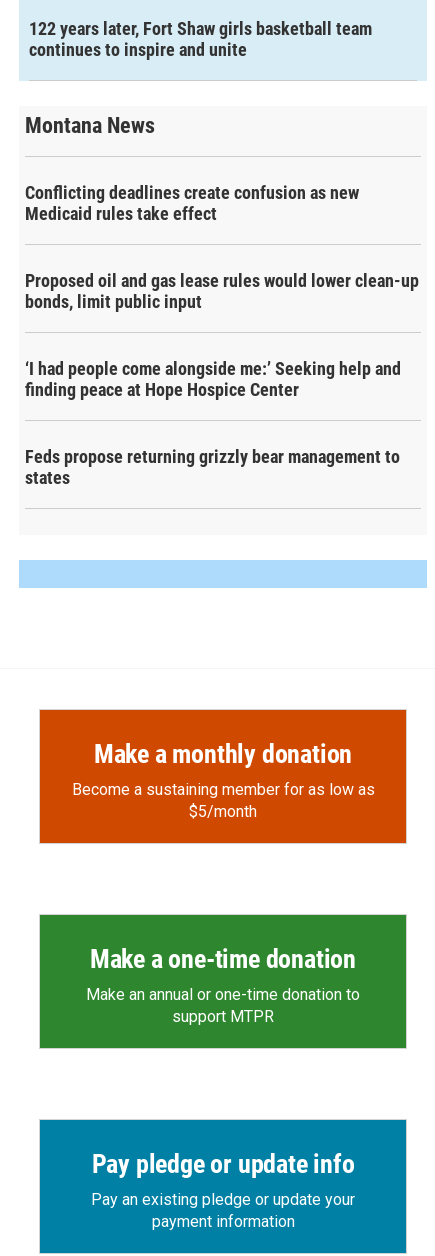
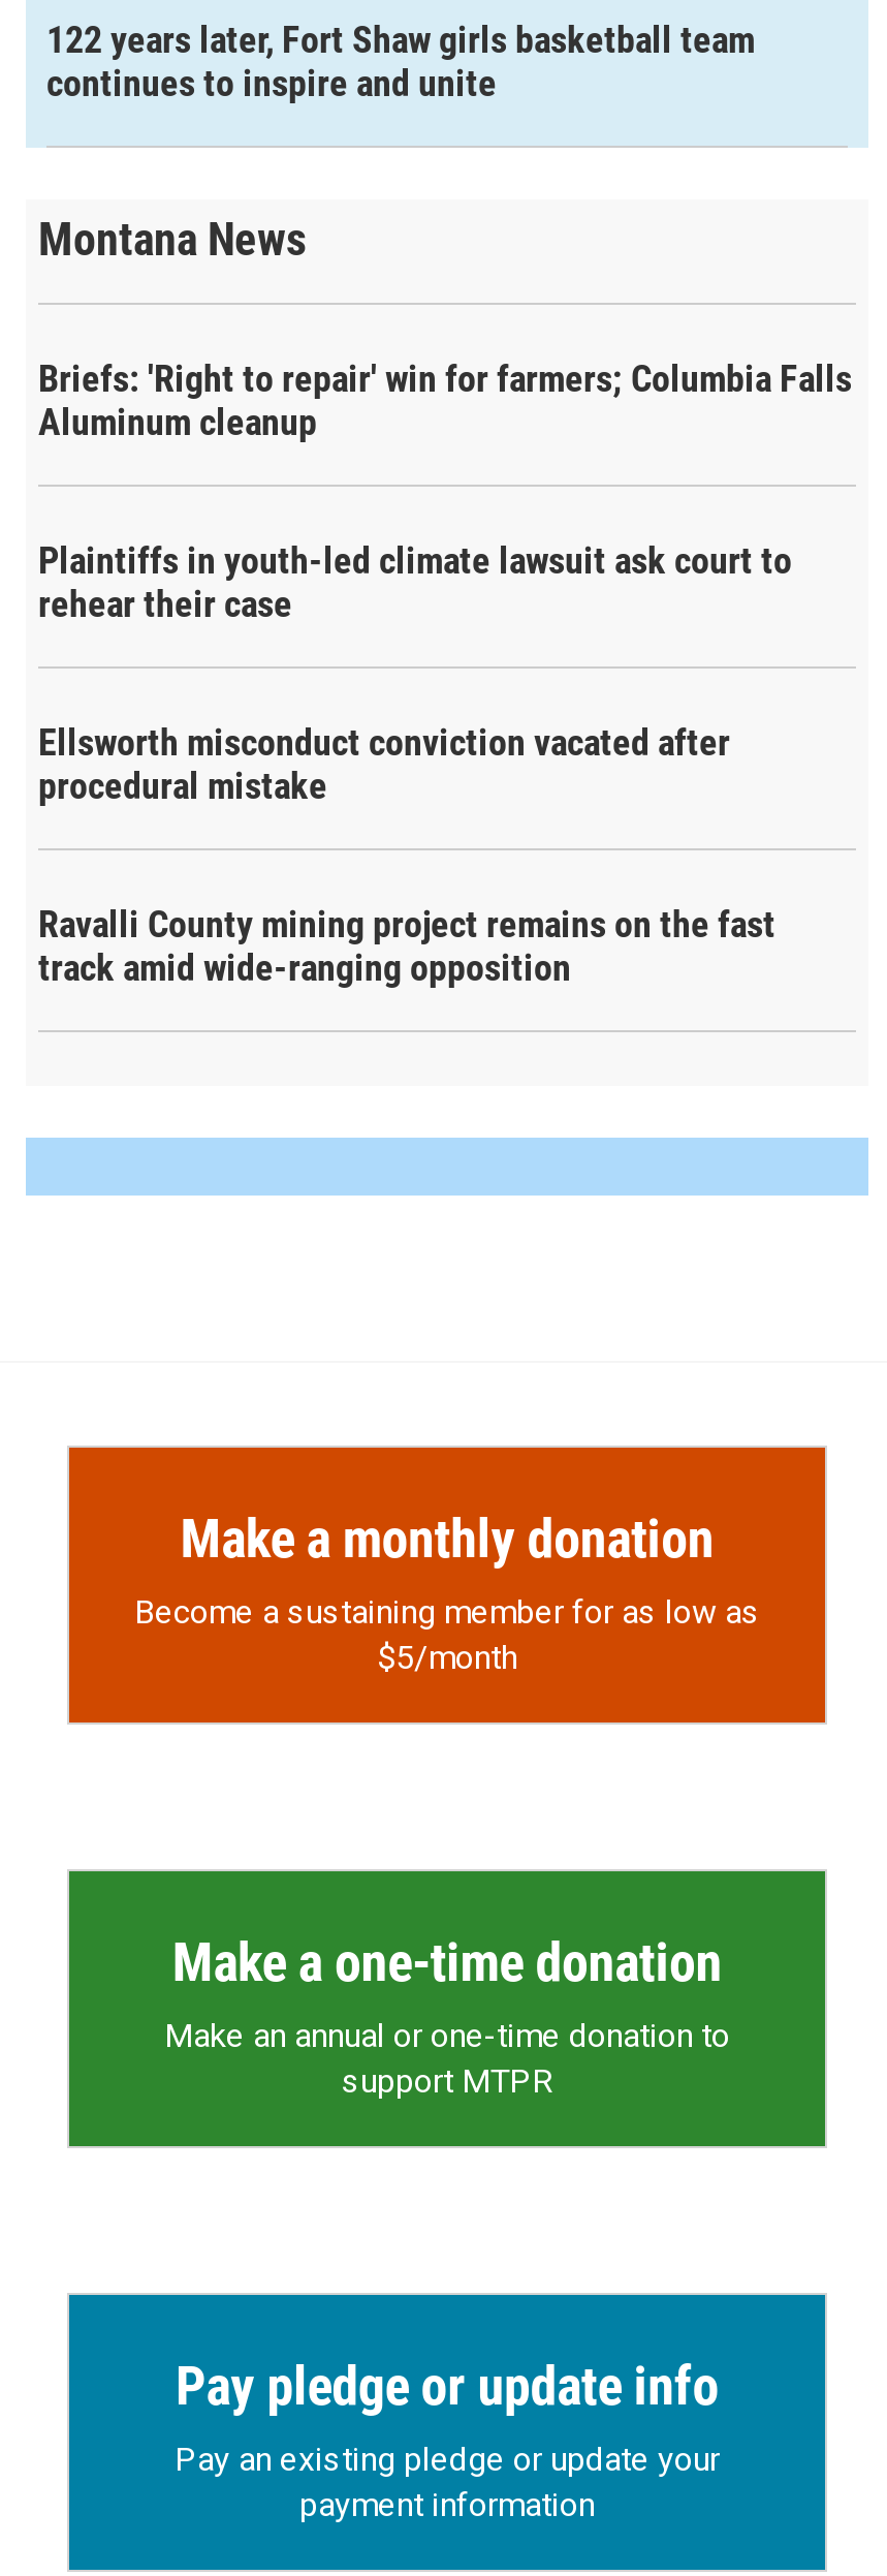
- Conflicting deadlines create confusion as new
- Medicaid rules take effect
+ Briefs: 'Right to repair' win for farmers; Columbia Falls
+ Aluminum cleanup

- Proposed oil and gas lease rules would lower clean-up
- bonds, limit public input
+ Plaintiffs in youth-led climate lawsuit ask court to
+ rehear their case

- ‘I had people come alongside me:’ Seeking help and
- finding peace at Hope Hospice Center
+ Ellsworth misconduct conviction vacated after
+ procedural mistake

- Feds propose returning grizzly bear management to
- states
+ Ravalli County mining project remains on the fast
+ track amid wide-ranging opposition
